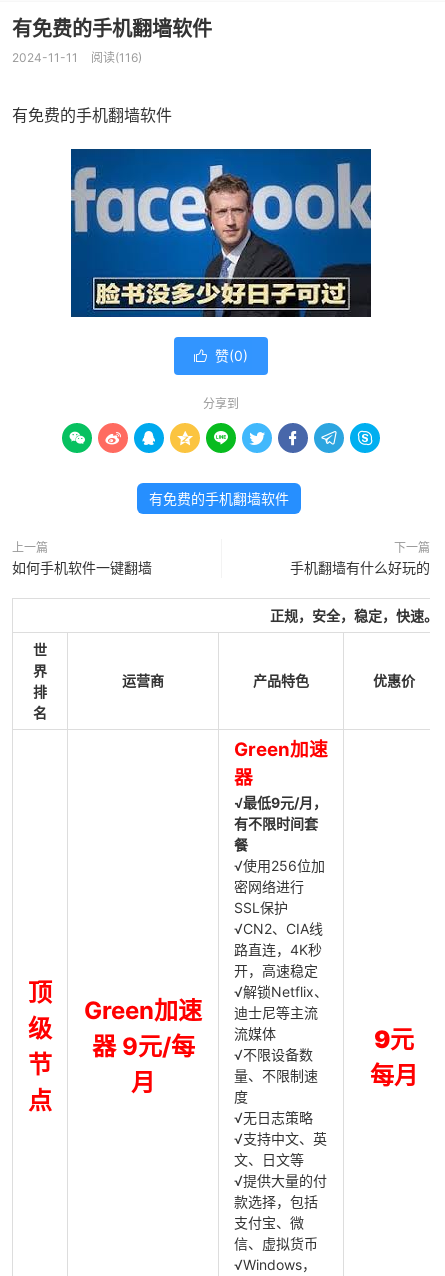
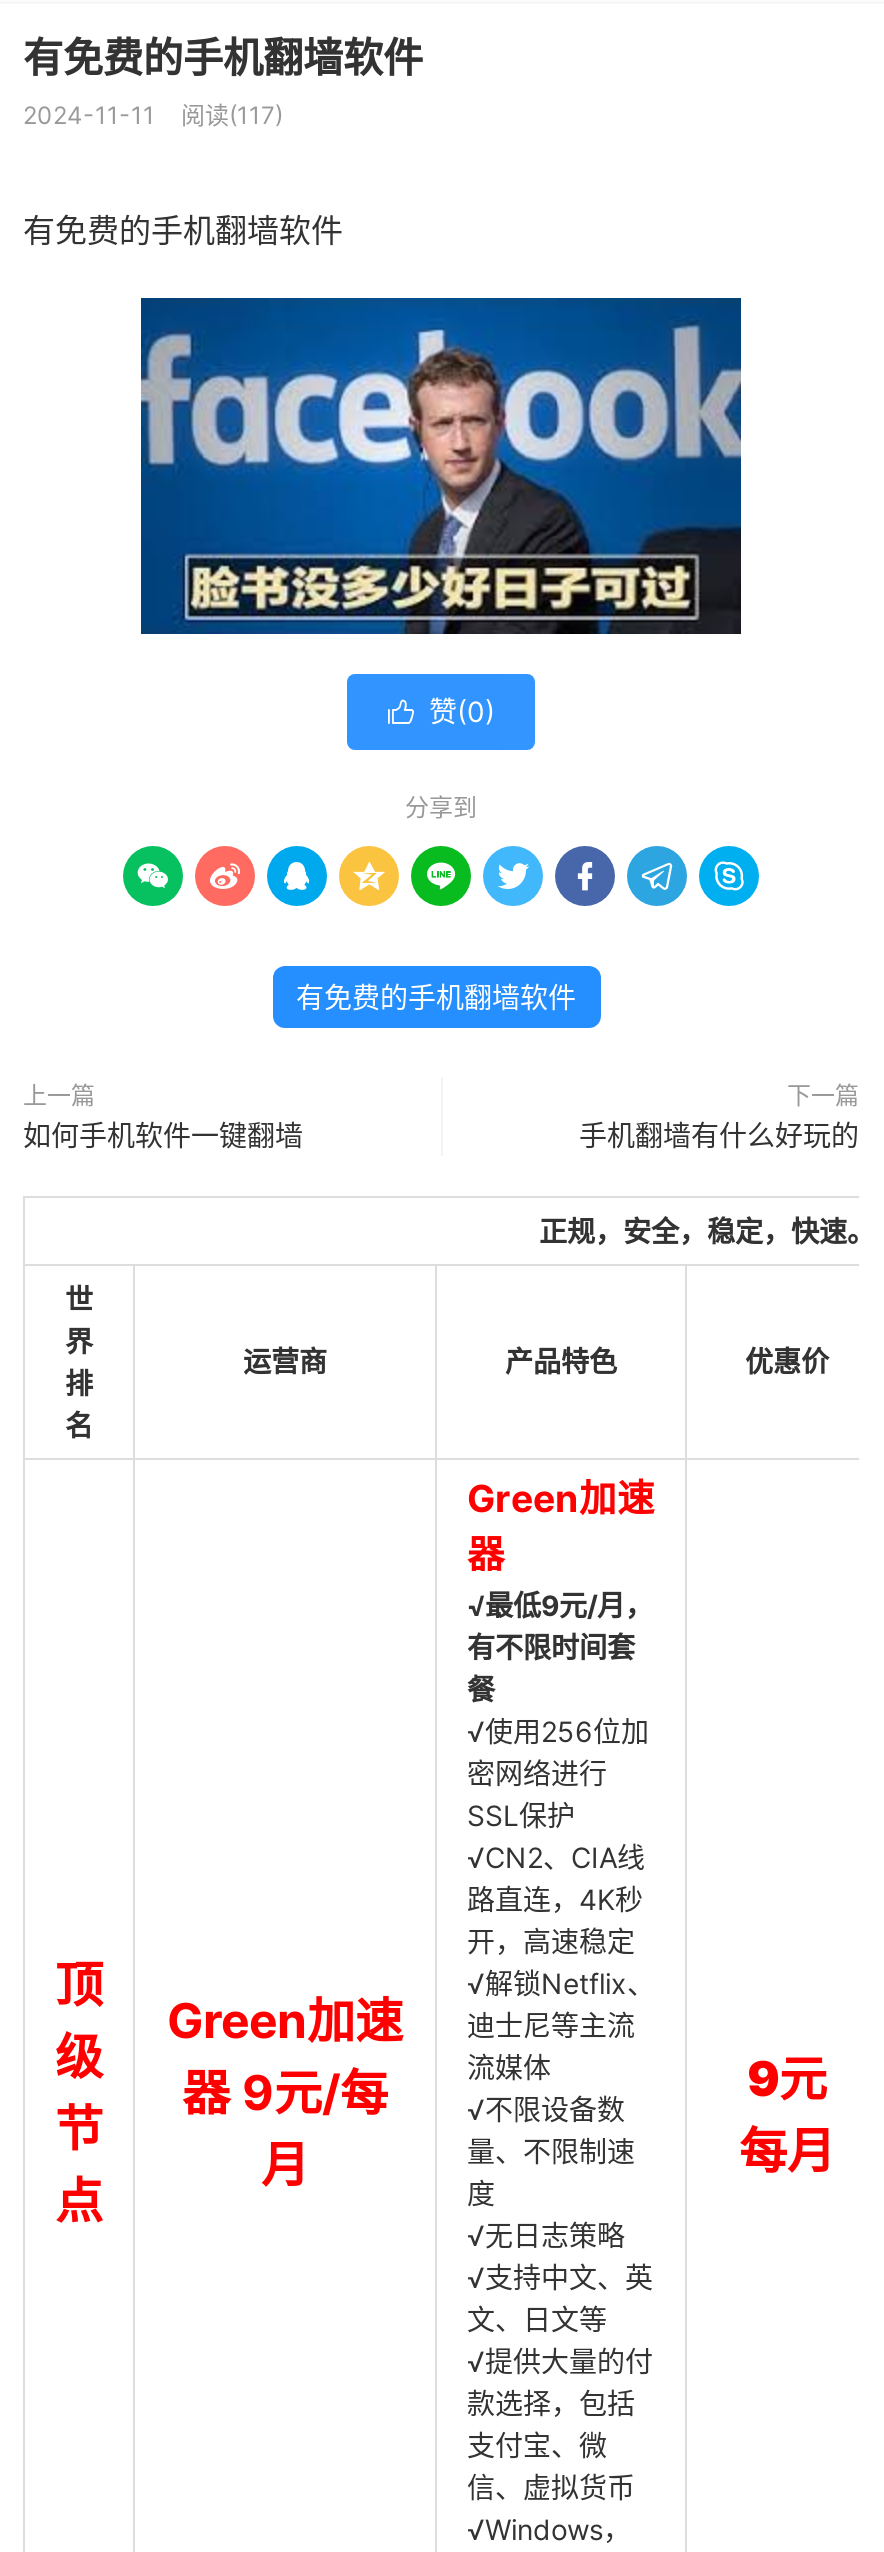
- 2024-11-11 阅读(116)
+ 2024-11-11 阅读(117)
